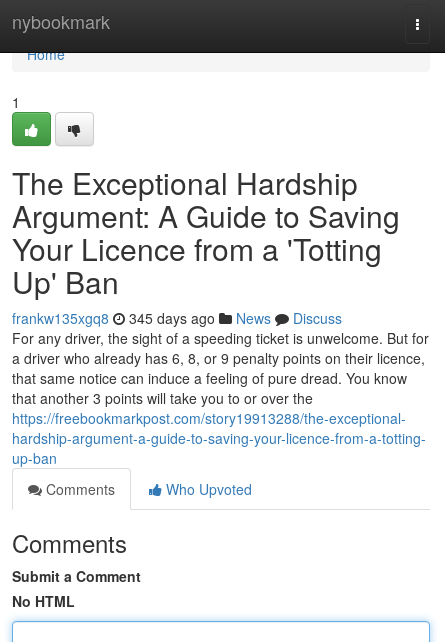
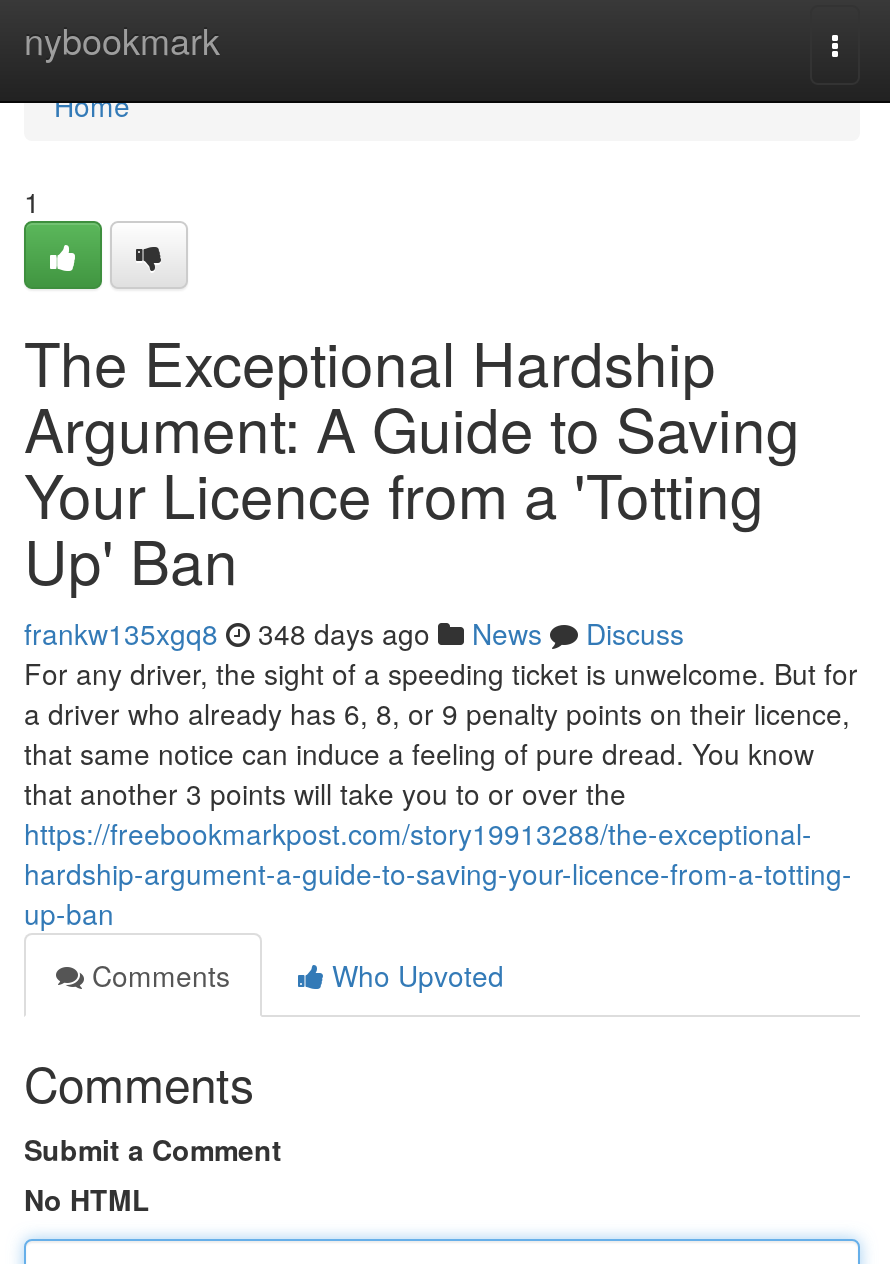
- frankw135xgq8 345 days ago News Discuss
+ frankw135xgq8 348 days ago News Discuss
